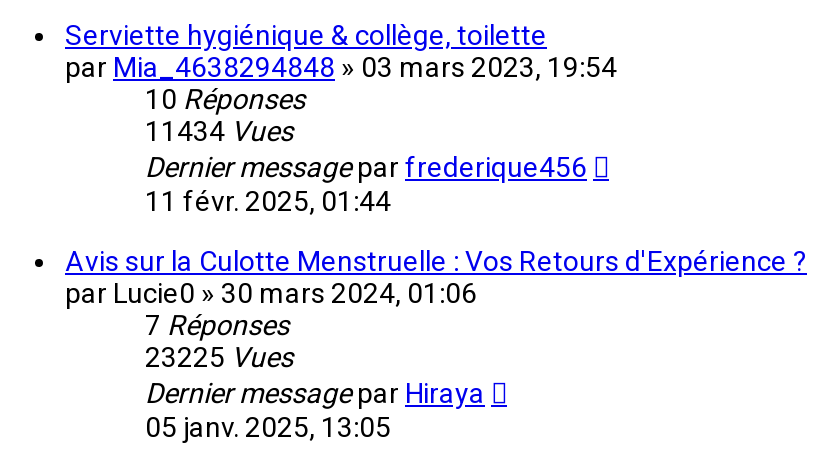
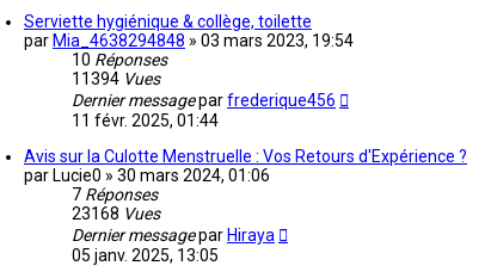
- 11434 Vues
+ 11394 Vues

- 23225 Vues
+ 23168 Vues
